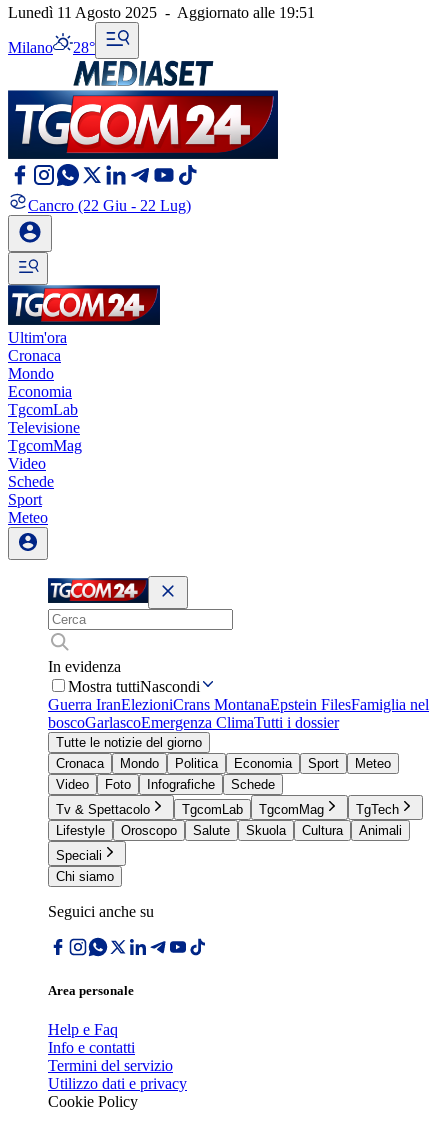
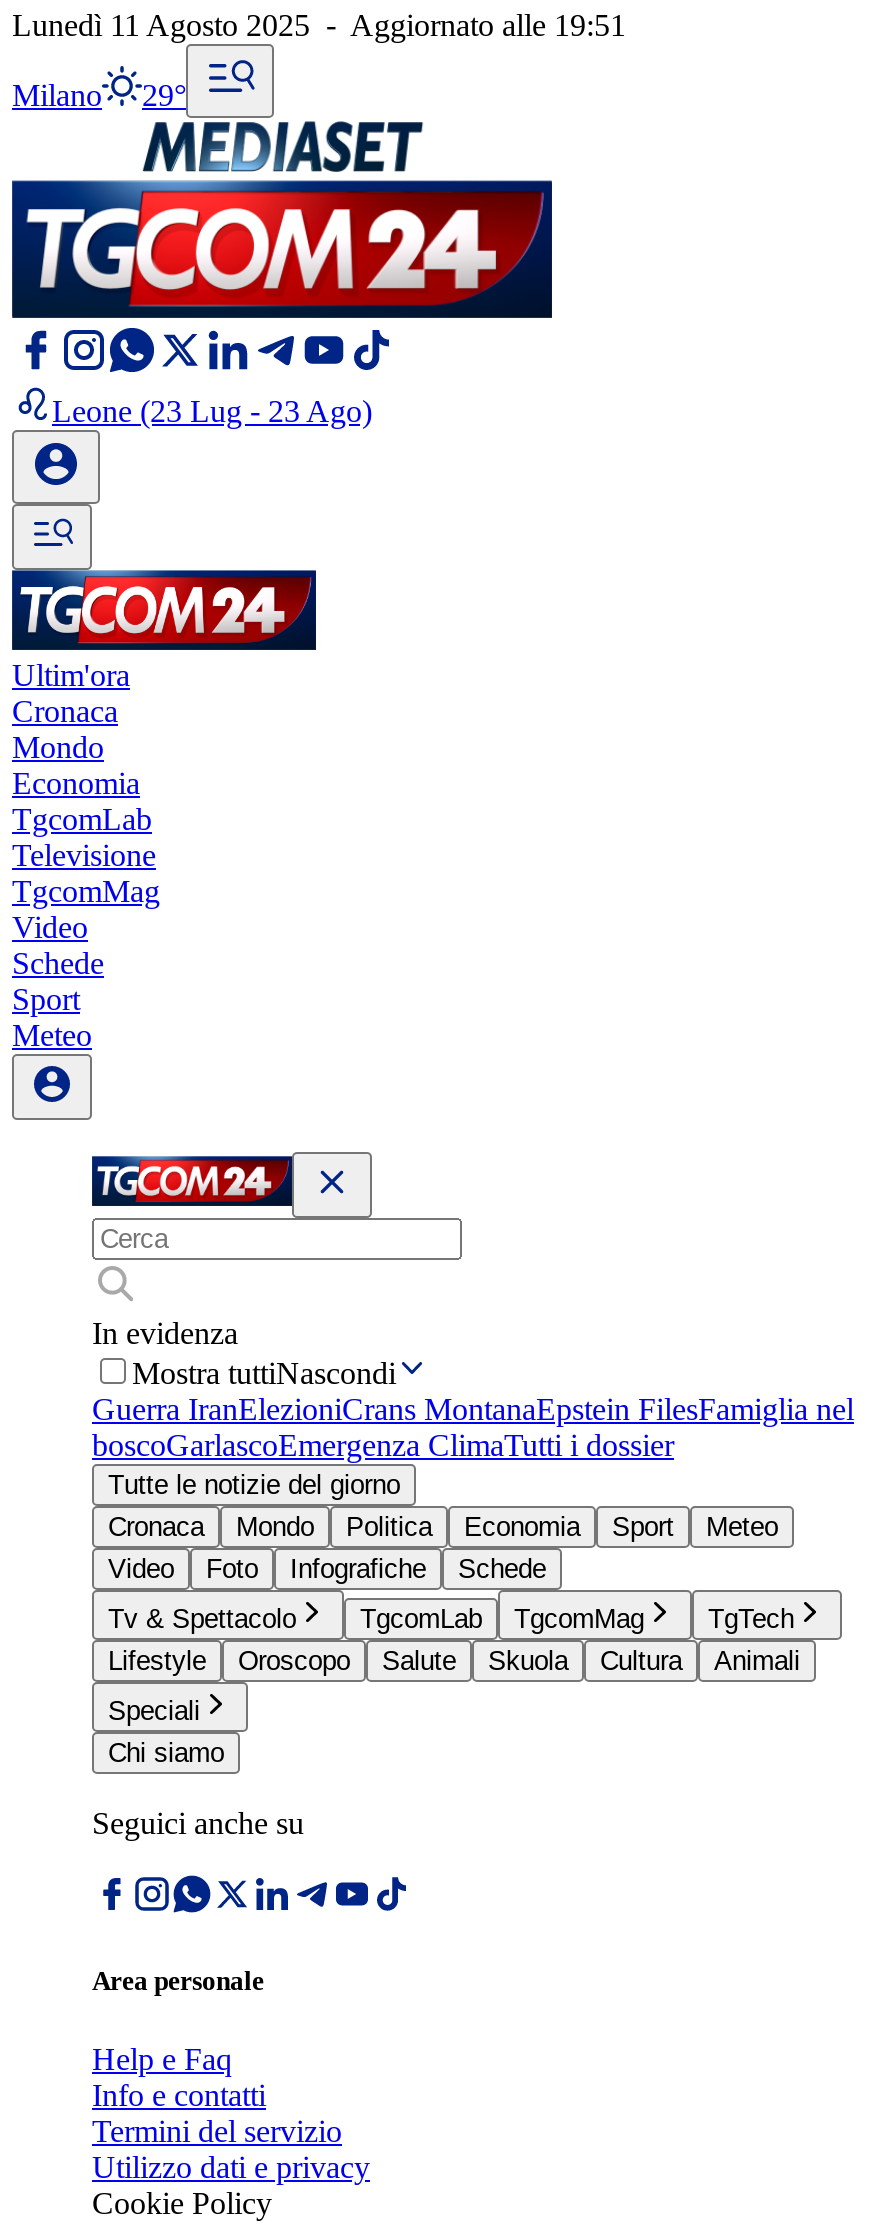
- Milano 28°
+ Milano 29°

- Cancro (22 Giu - 22 Lug)
+ Leone (23 Lug - 23 Ago)
